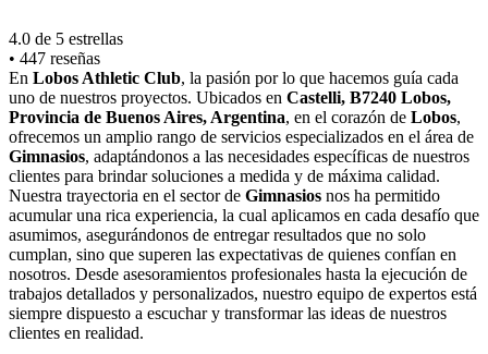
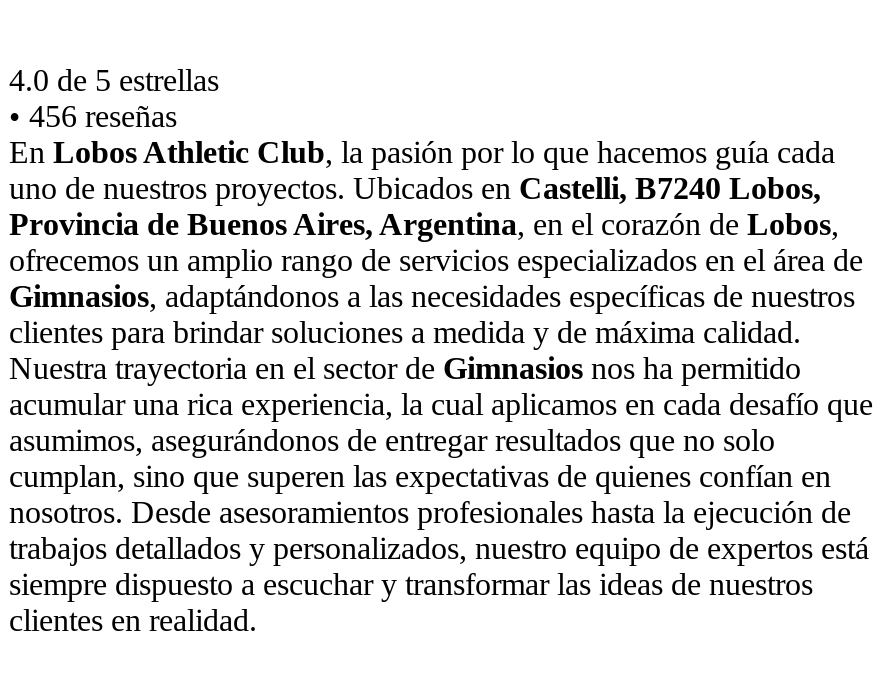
- • 447 reseñas
+ • 456 reseñas
